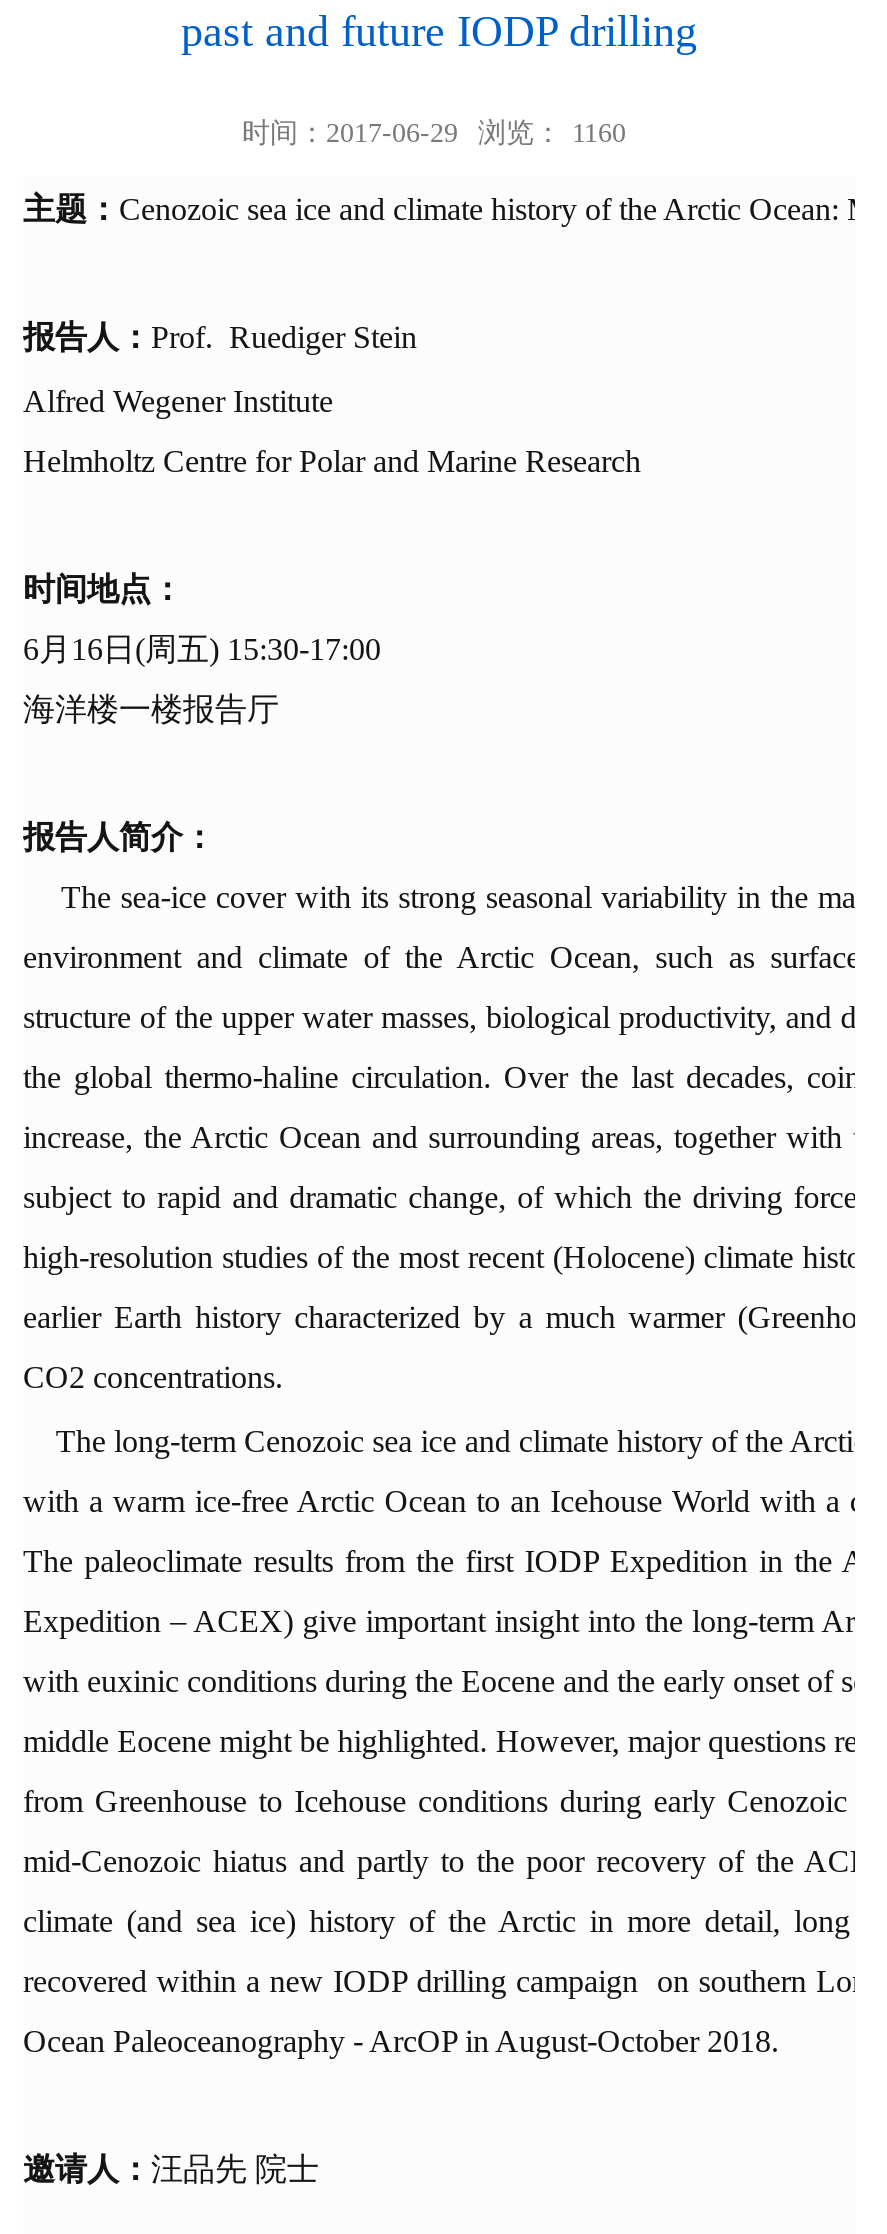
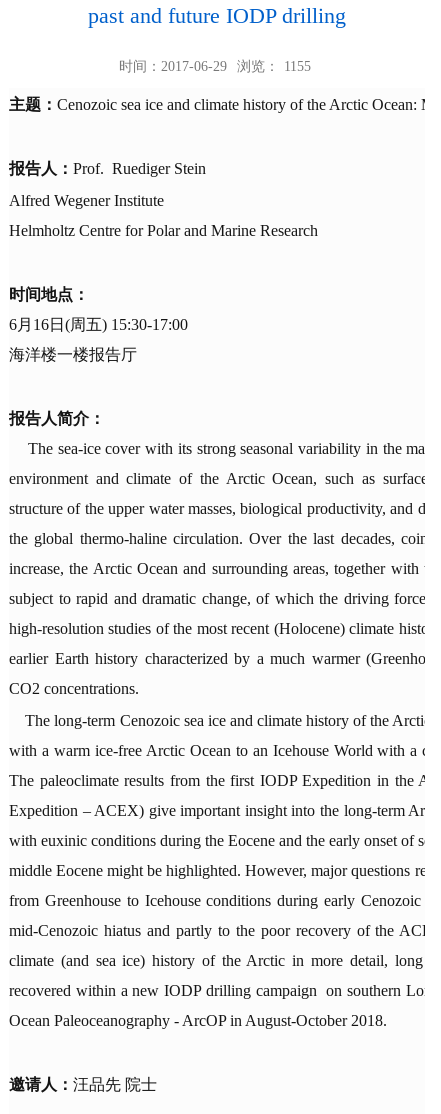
- 时间：2017-06-29 浏览： 1160
+ 时间：2017-06-29 浏览： 1155
